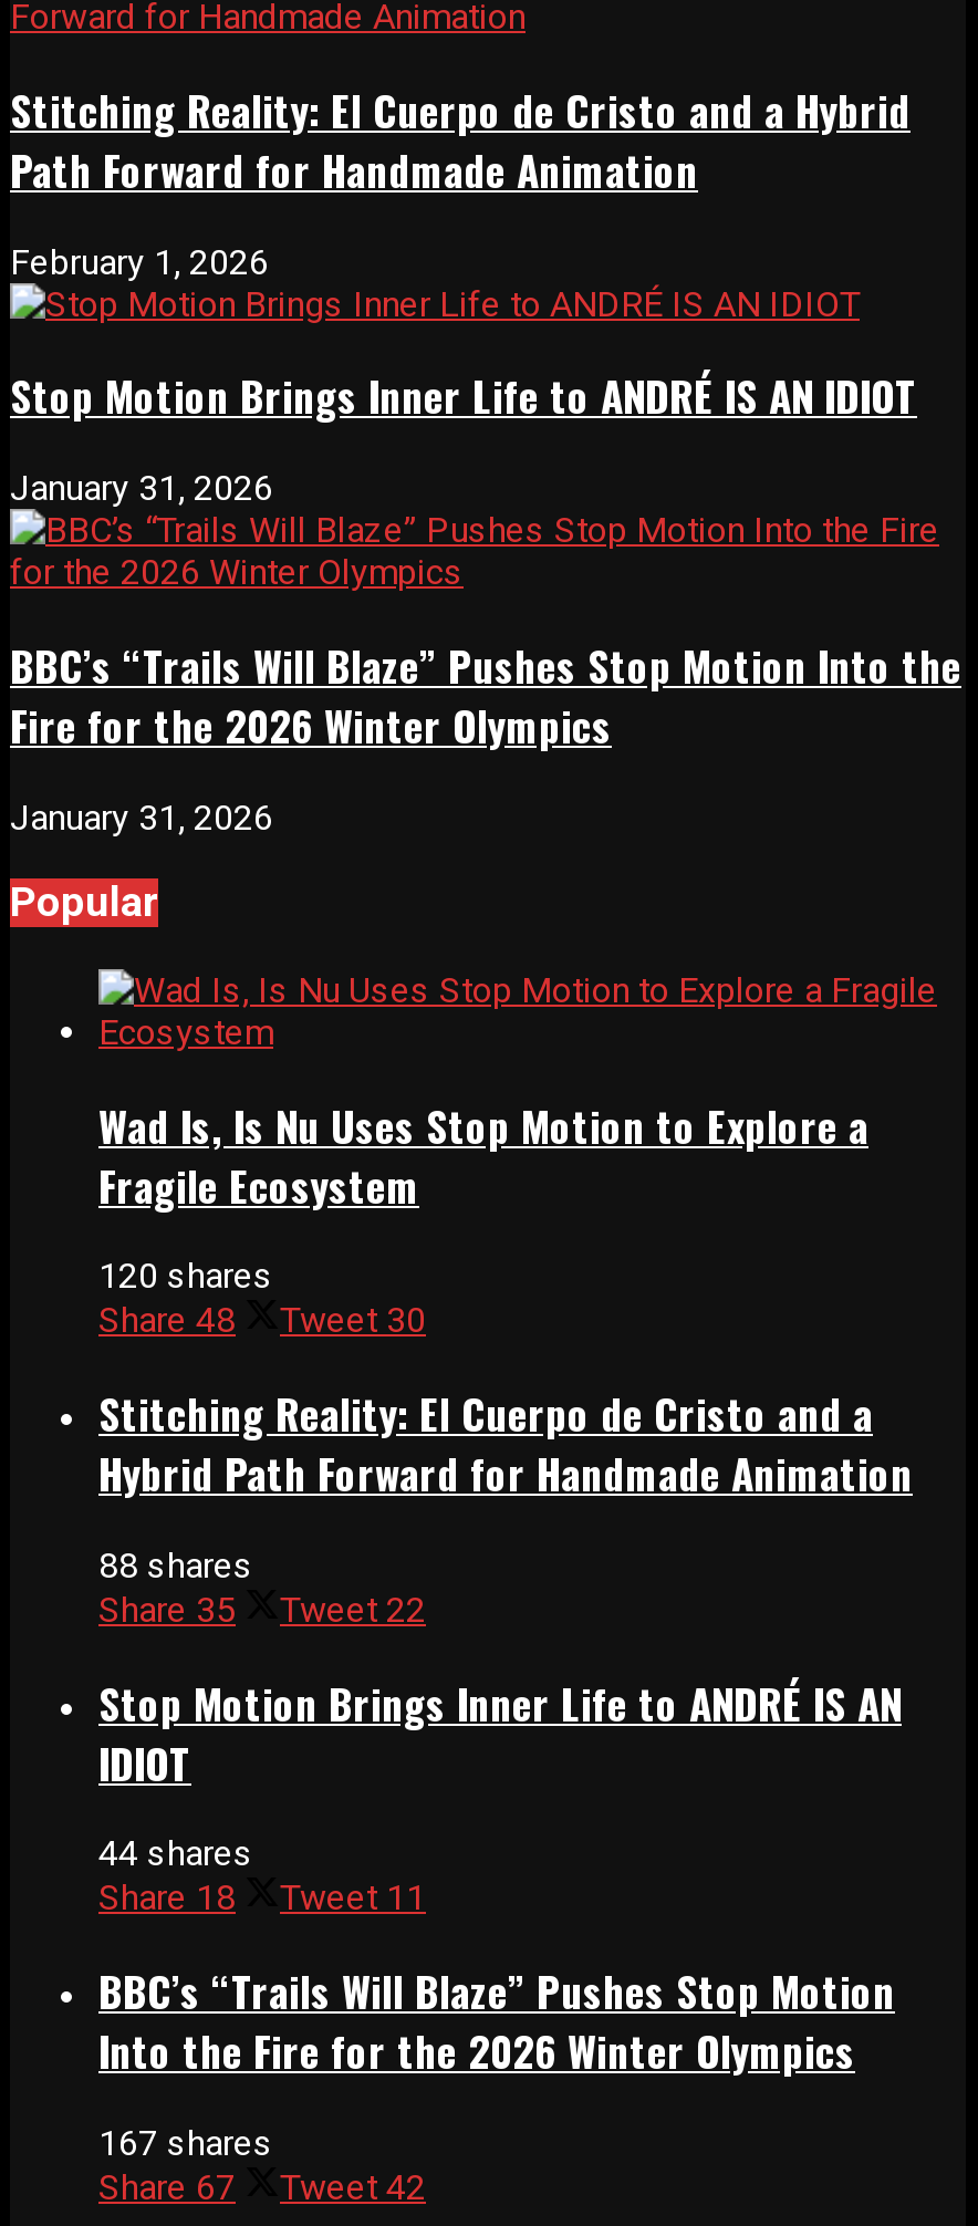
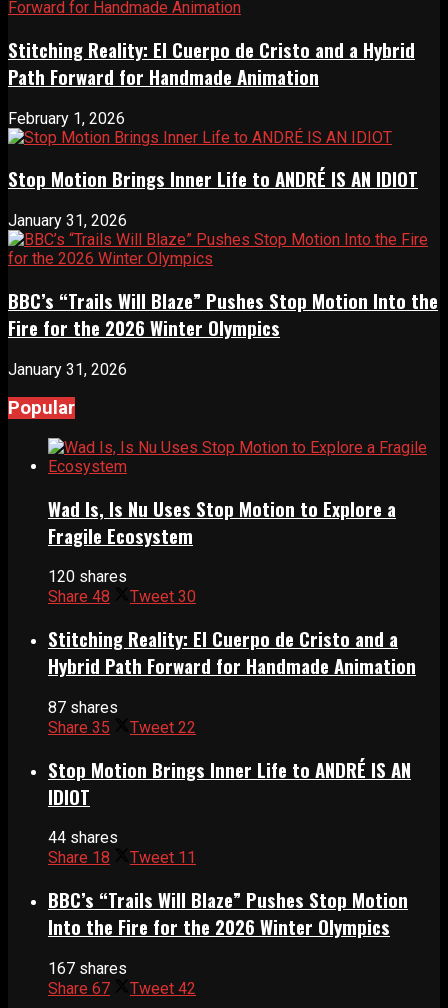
- 88 shares
+ 87 shares
